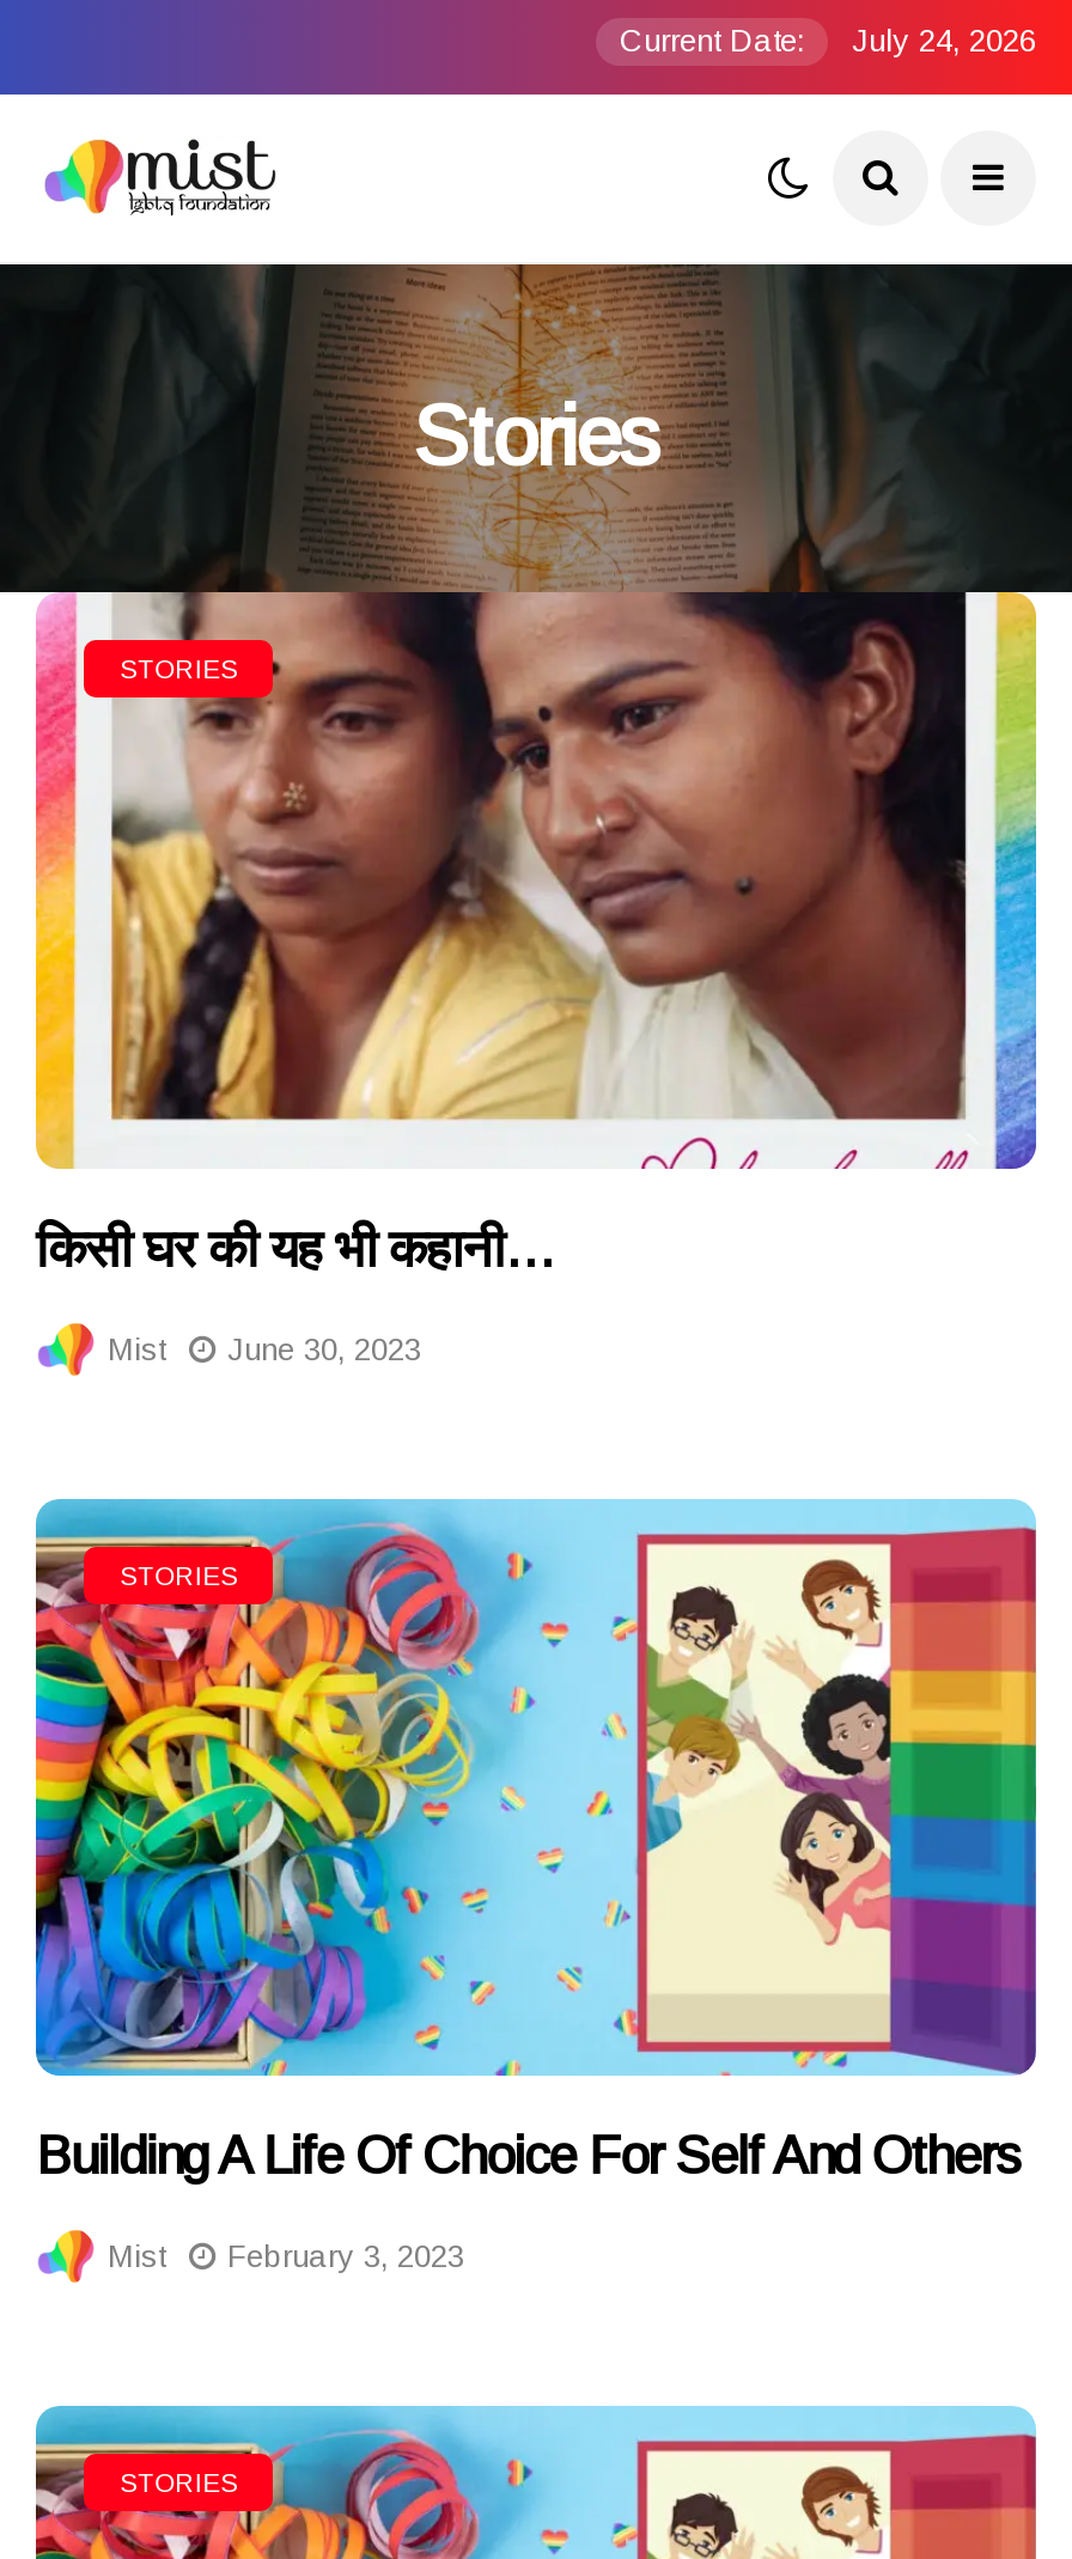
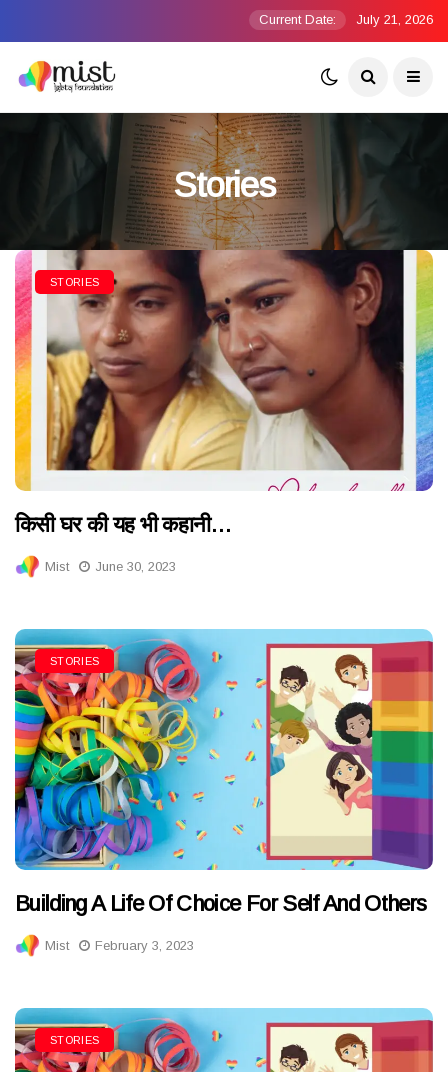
- Current Date: July 24, 2026
+ Current Date: July 21, 2026
